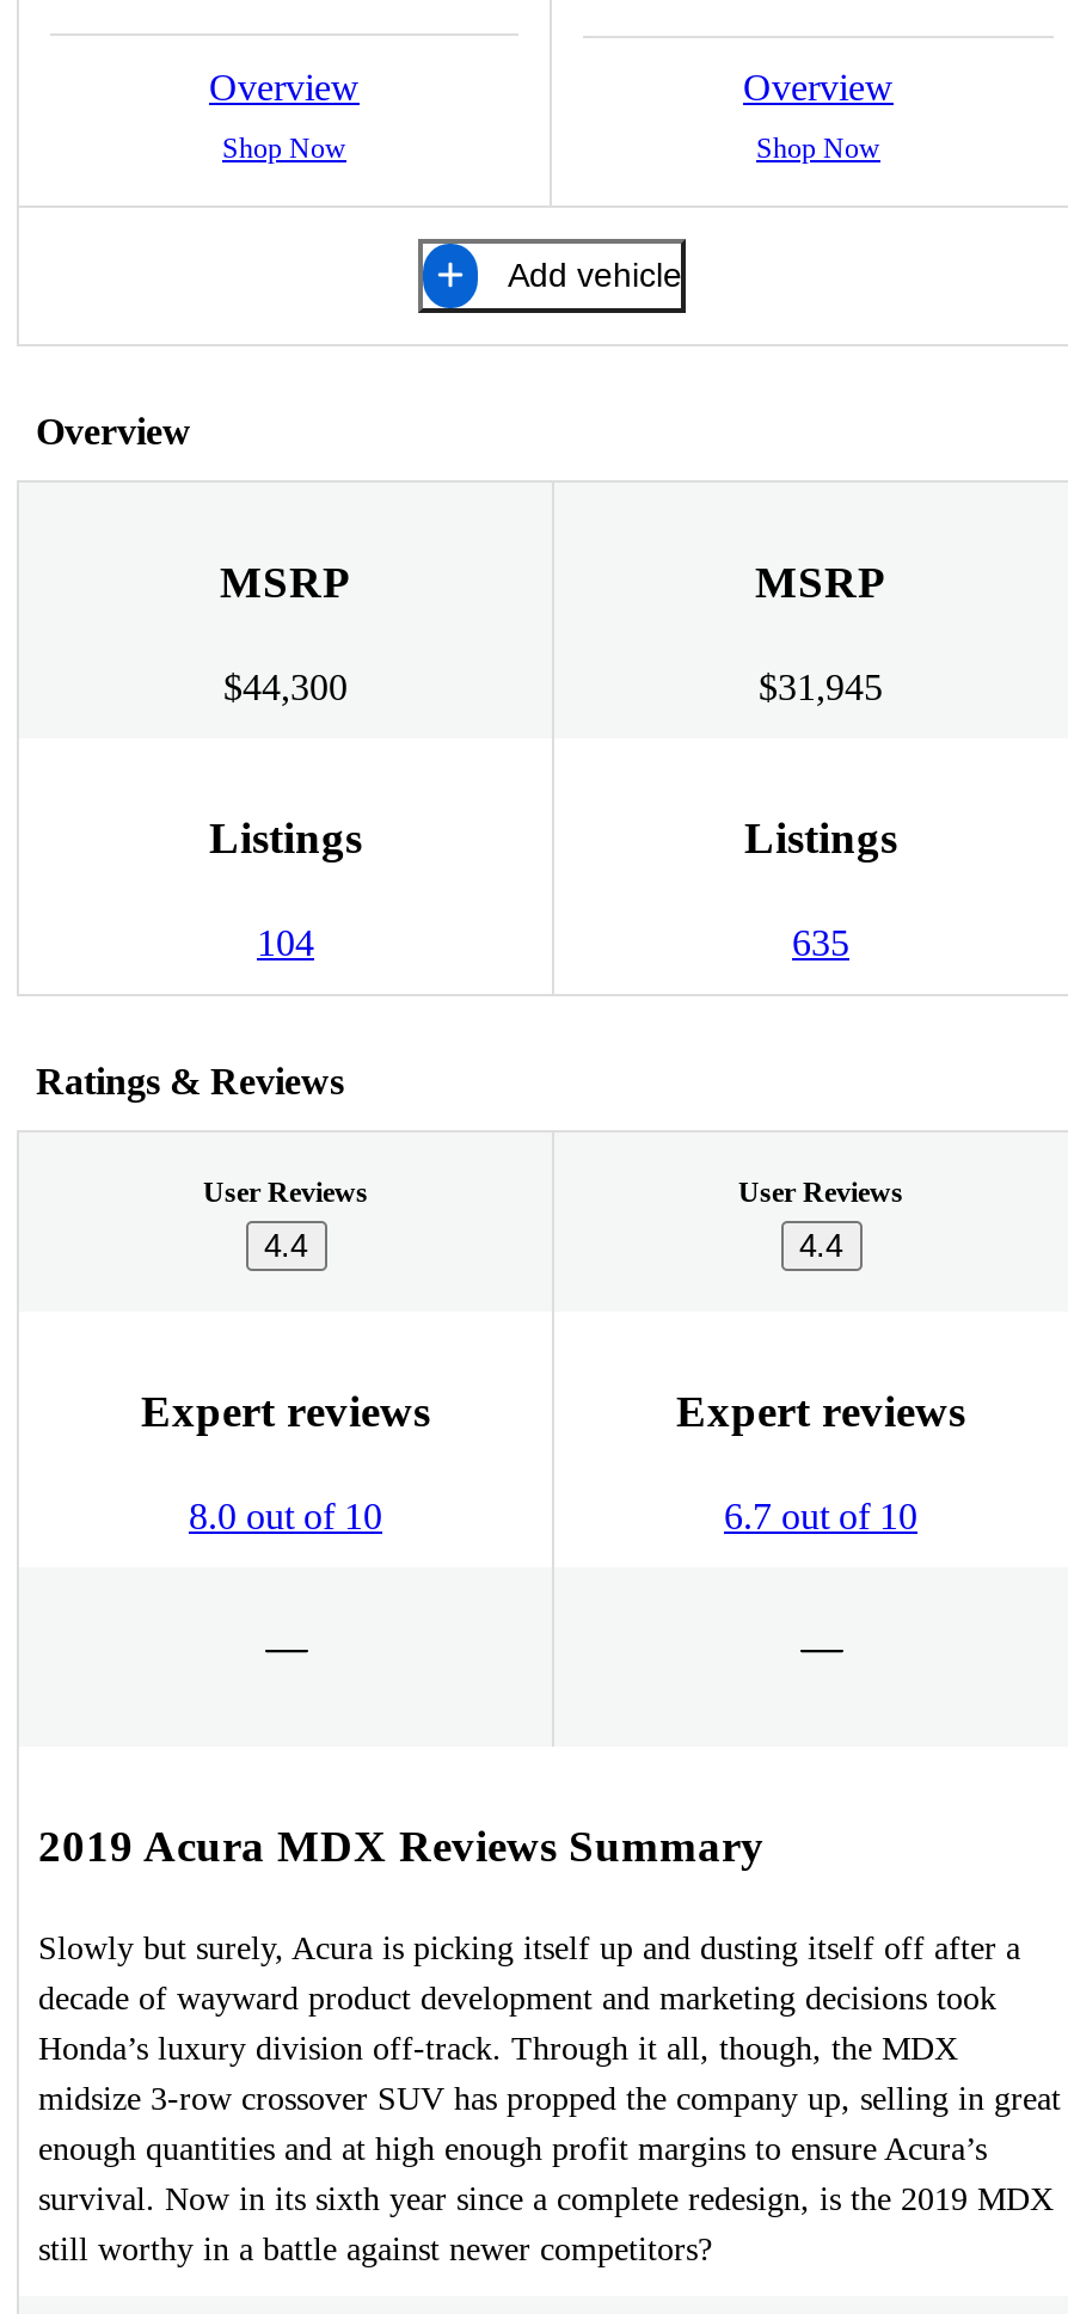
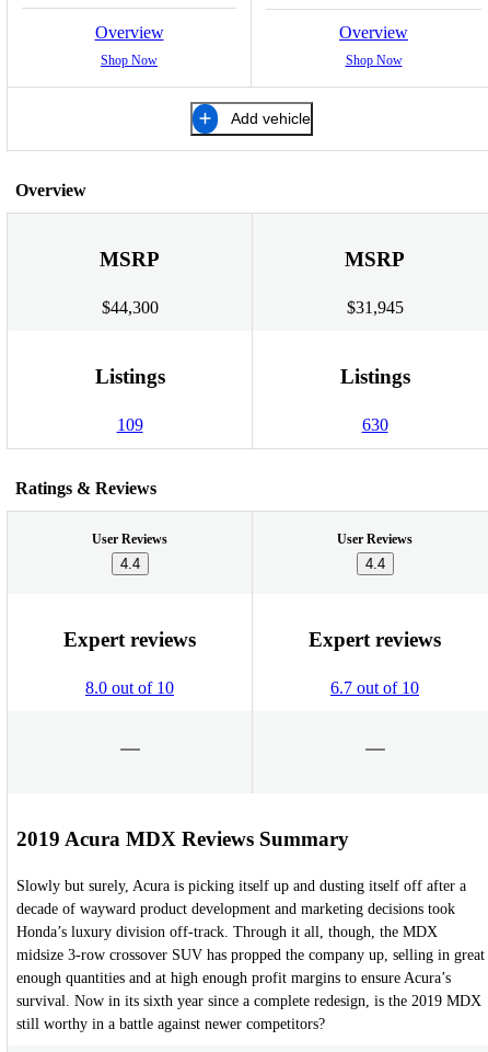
- 104
+ 109

- 635
+ 630
